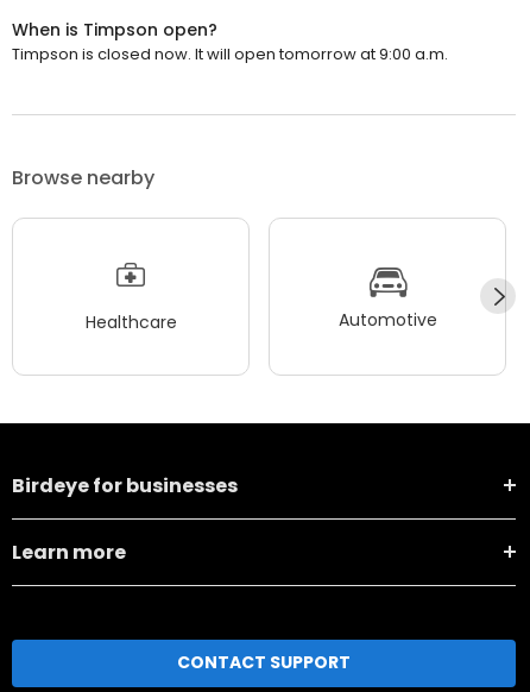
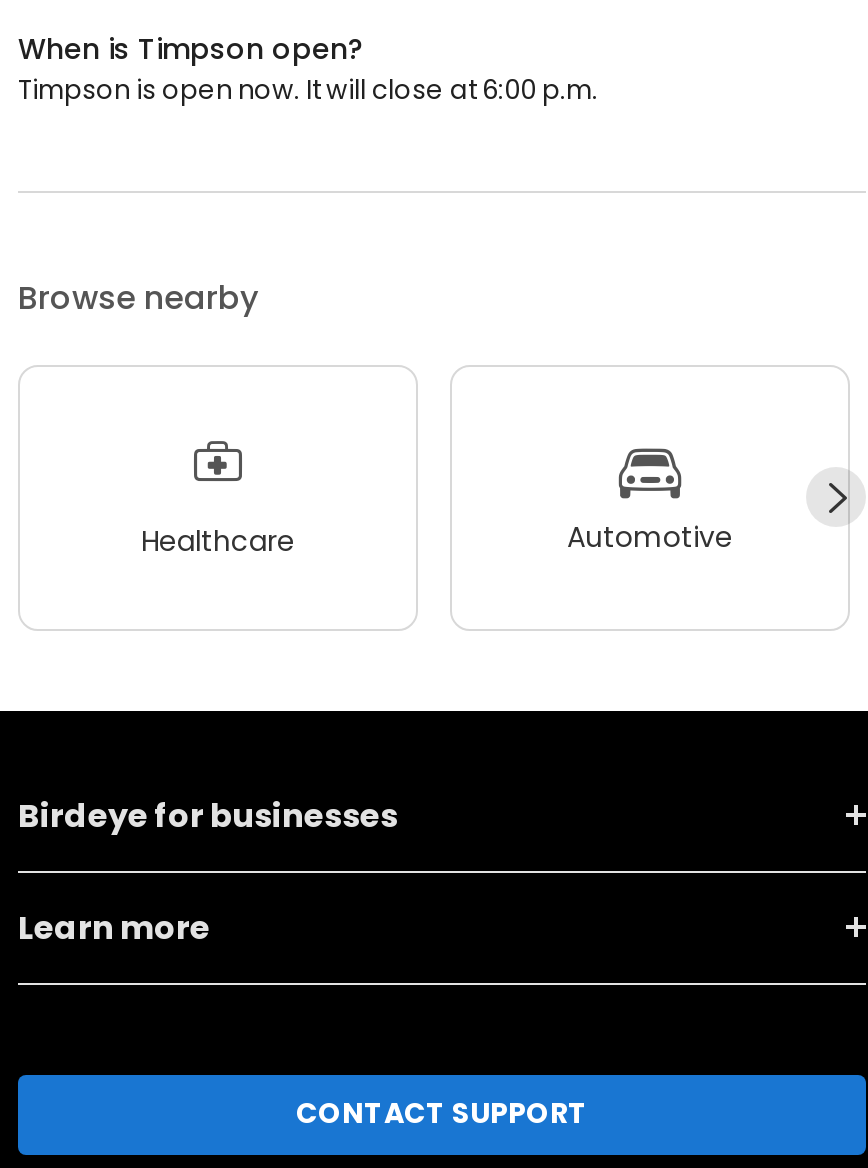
- Timpson is closed now. It will open tomorrow at 9:00 a.m.
+ Timpson is open now. It will close at 6:00 p.m.
